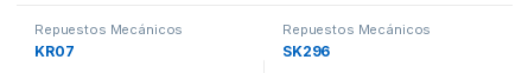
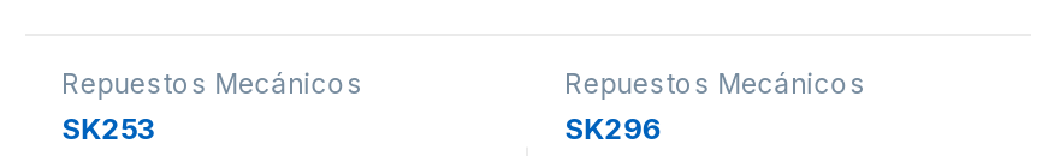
- KR07
+ SK253
